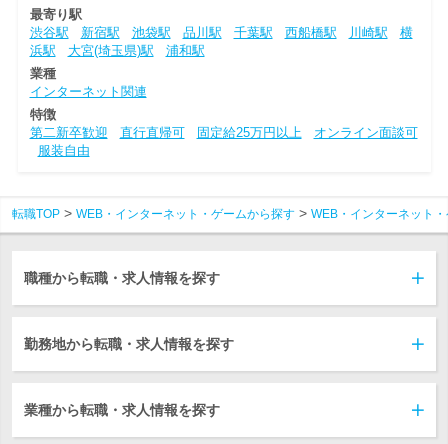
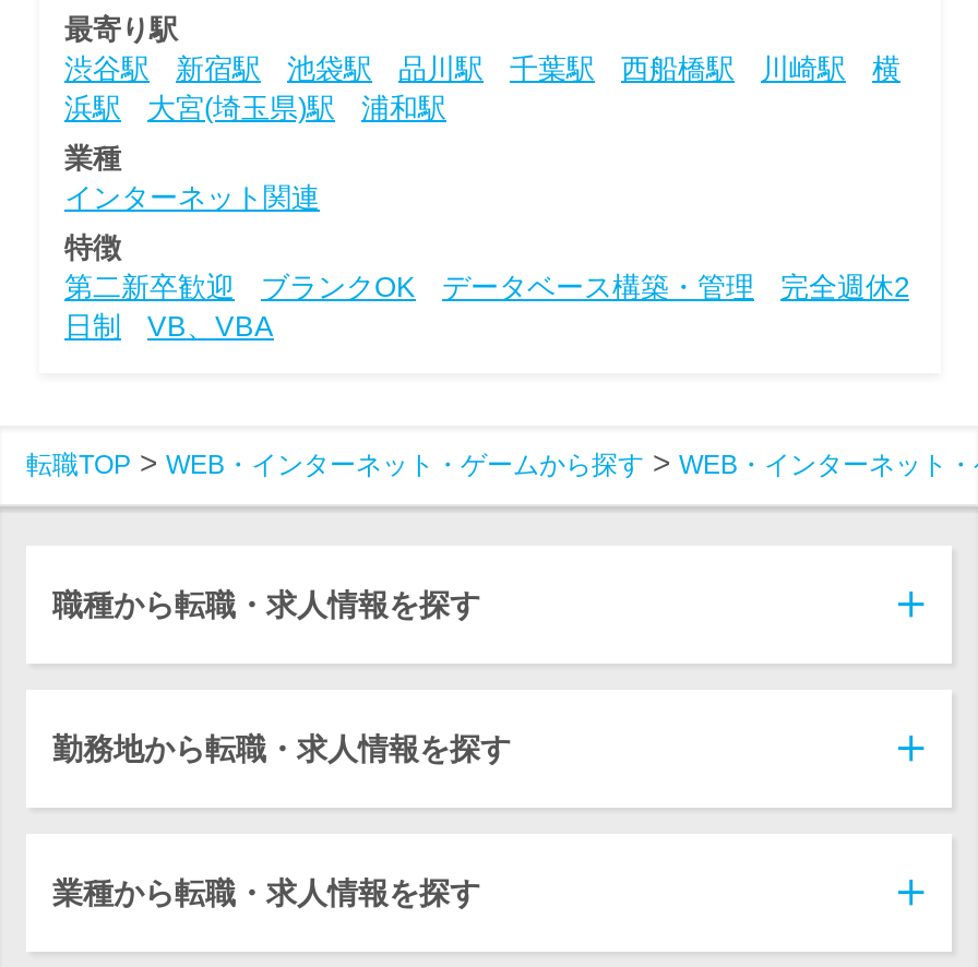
- 直行直帰可
- 固定給25万円以上
- オンライン面談可
- 服装自由
+ ブランクOK
+ データベース構築・管理
+ 完全週休2
+ 日制
+ VB、VBA
